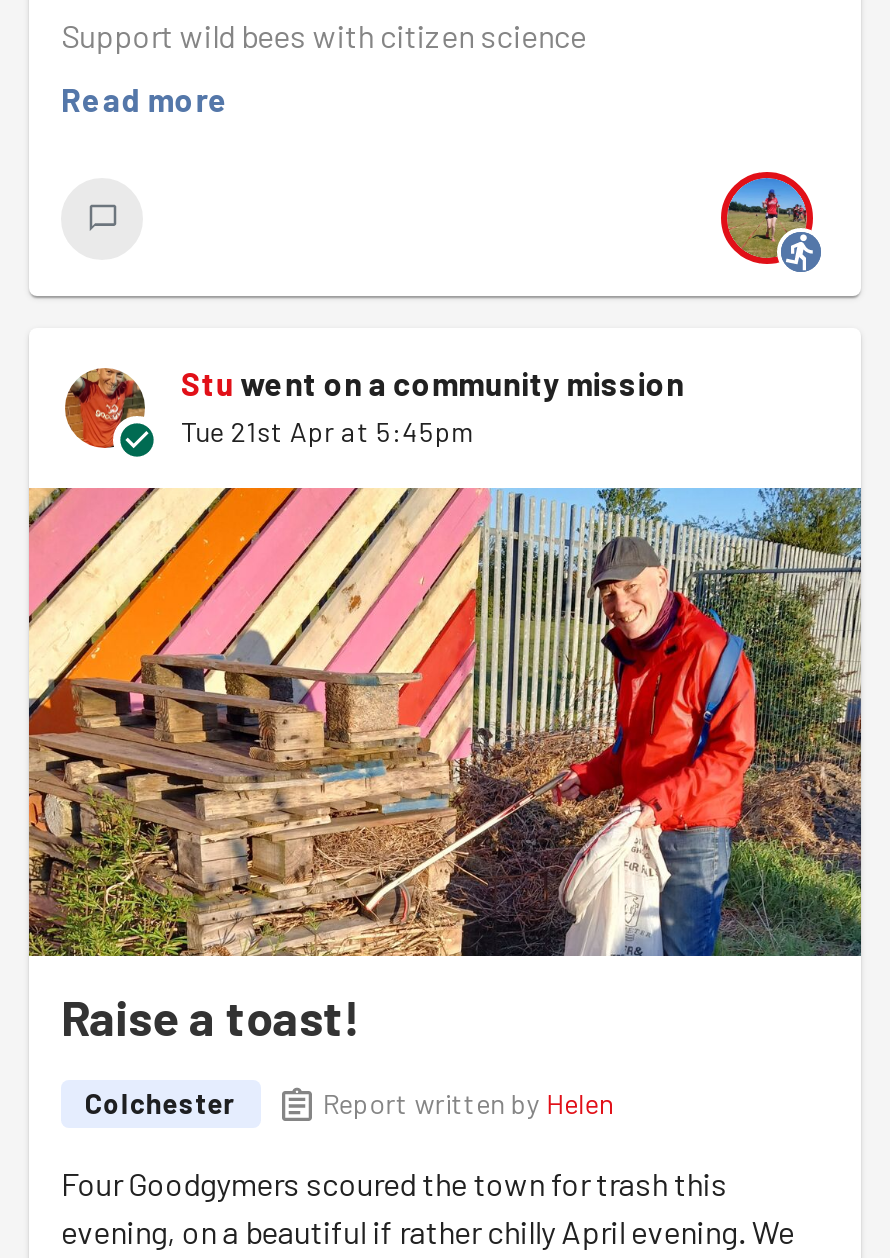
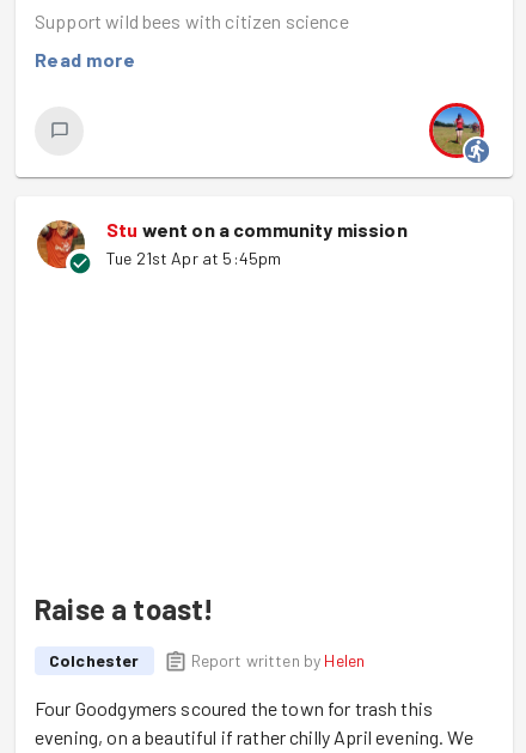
- [image]
